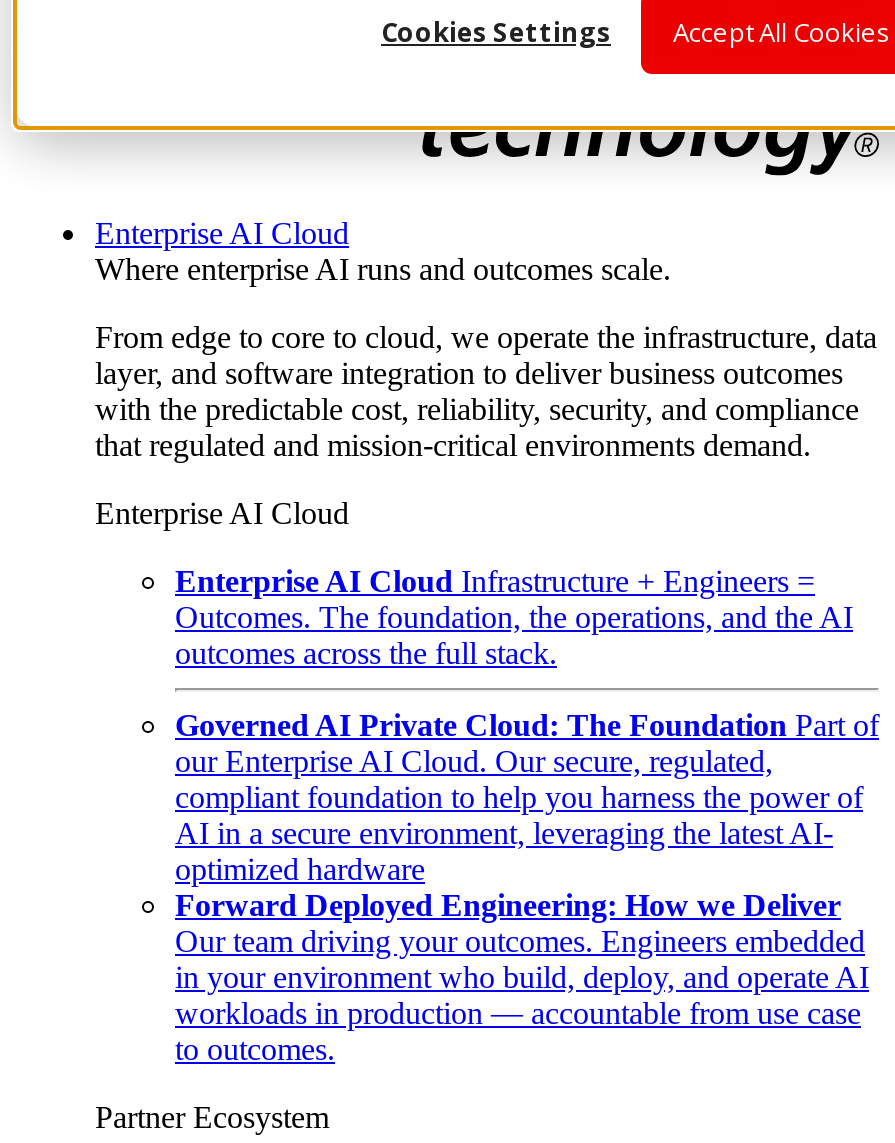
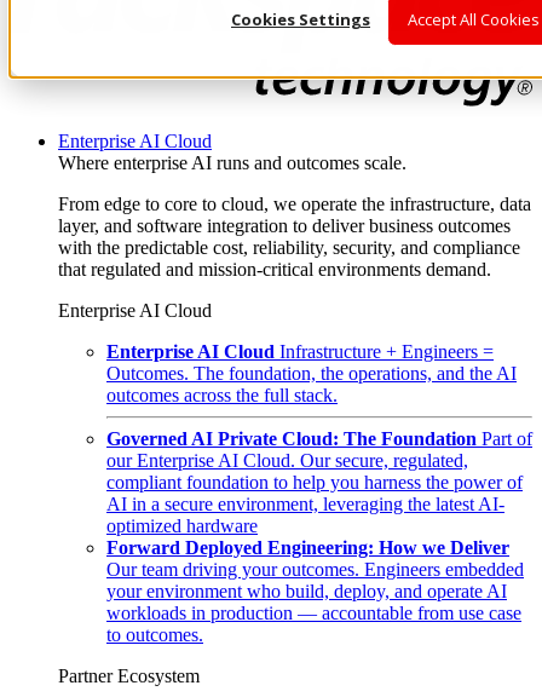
- in your environment who build, deploy, and operate AI
+ your environment who build, deploy, and operate AI
